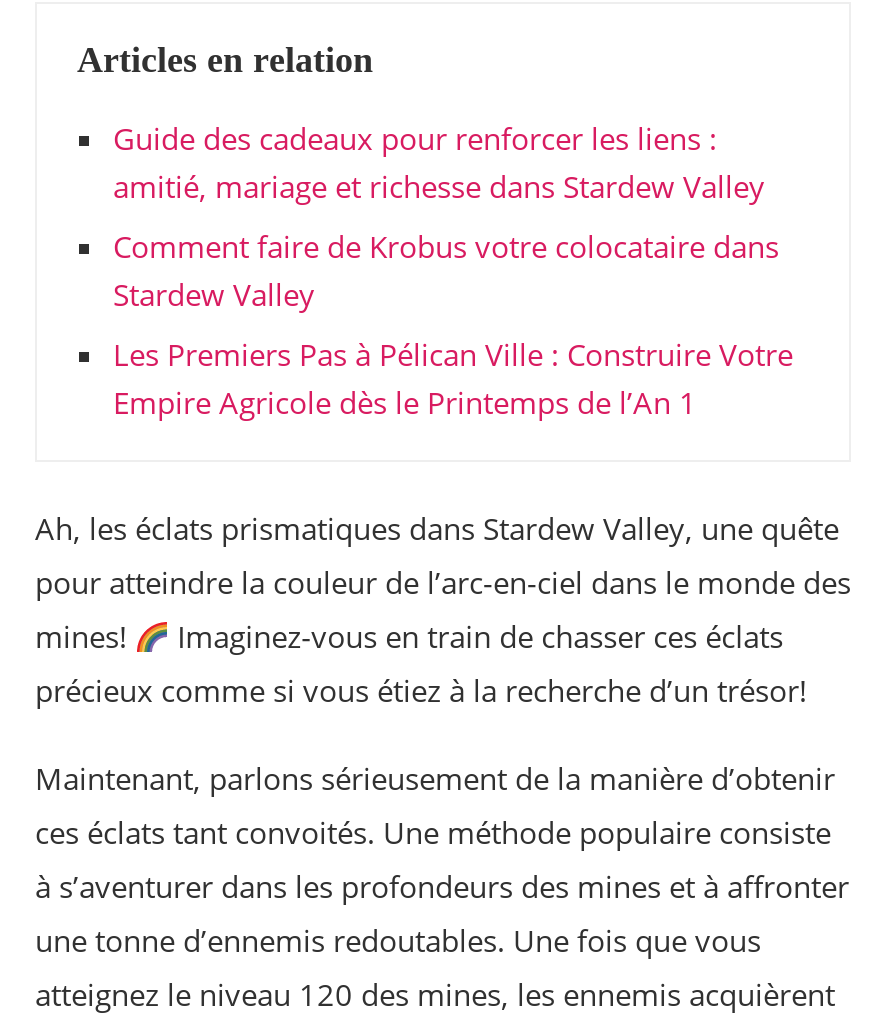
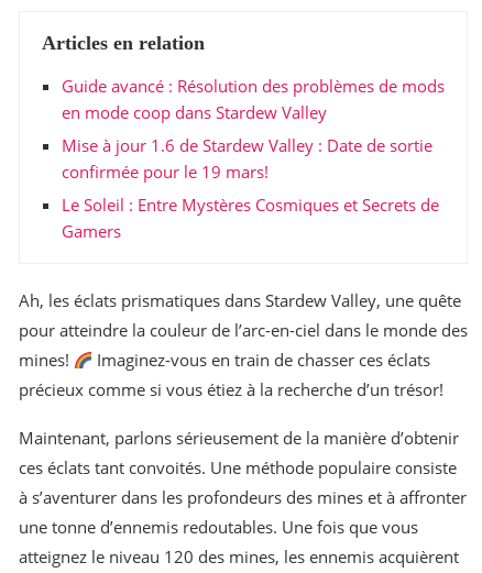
- Guide des cadeaux pour renforcer les liens :
- amitié, mariage et richesse dans Stardew Valley
+ Guide avancé : Résolution des problèmes de mods
+ en mode coop dans Stardew Valley

- Comment faire de Krobus votre colocataire dans
- Stardew Valley
+ Mise à jour 1.6 de Stardew Valley : Date de sortie
+ confirmée pour le 19 mars!

- Les Premiers Pas à Pélican Ville : Construire Votre
- Empire Agricole dès le Printemps de l’An 1
+ Le Soleil : Entre Mystères Cosmiques et Secrets de
+ Gamers
